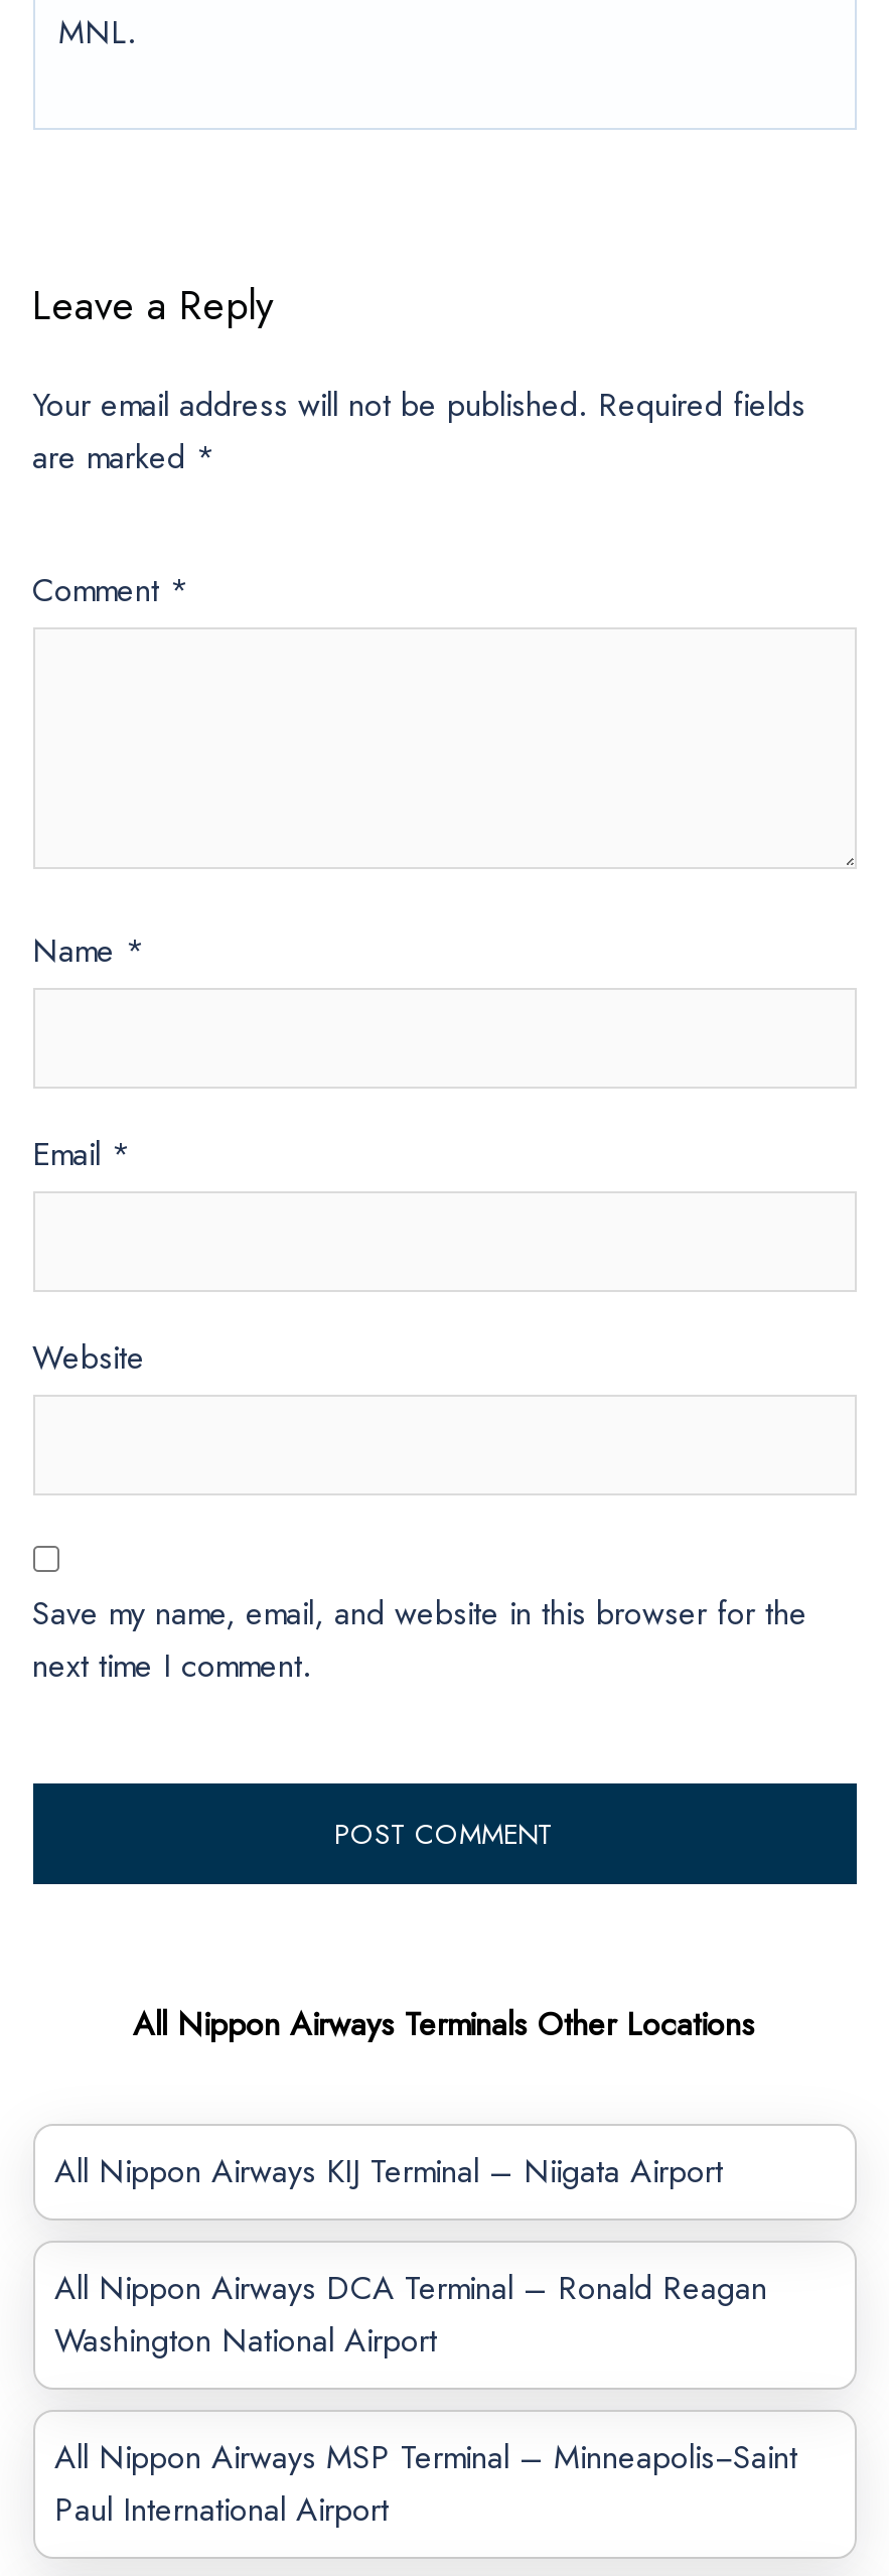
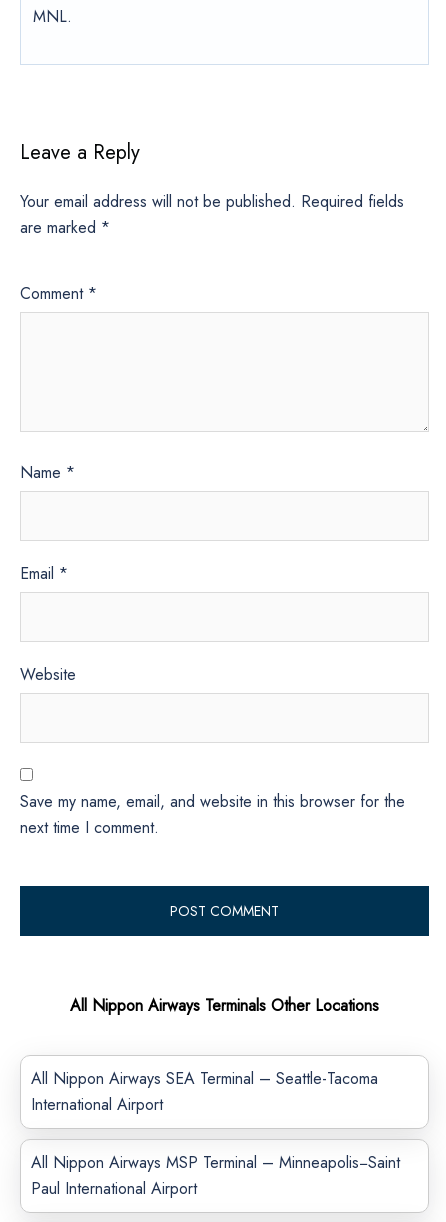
- All Nippon Airways KIJ Terminal – Niigata Airport
- All Nippon Airways DCA Terminal – Ronald Reagan
- Washington National Airport
+ All Nippon Airways SEA Terminal – Seattle-Tacoma
+ International Airport
